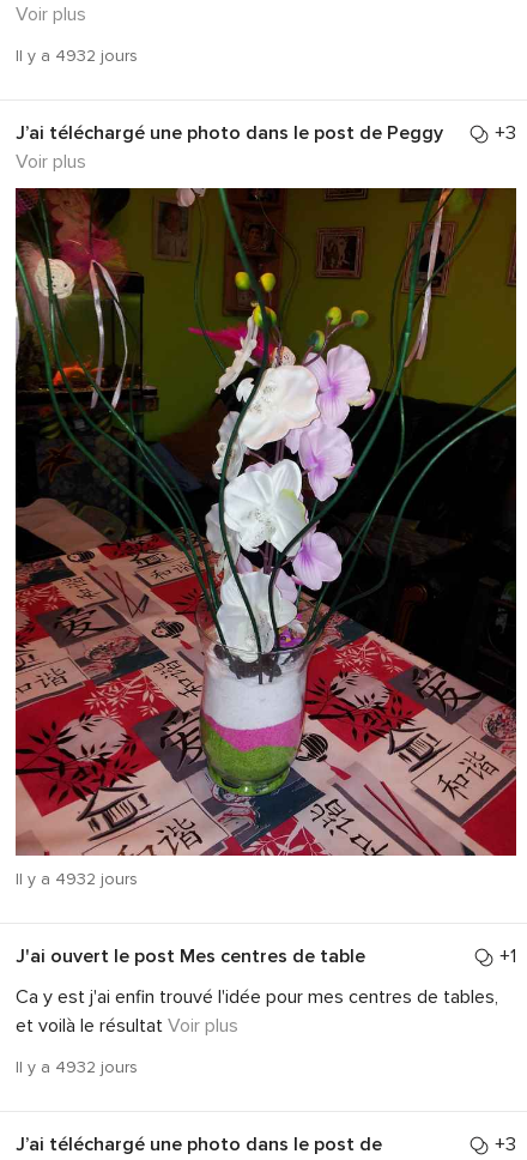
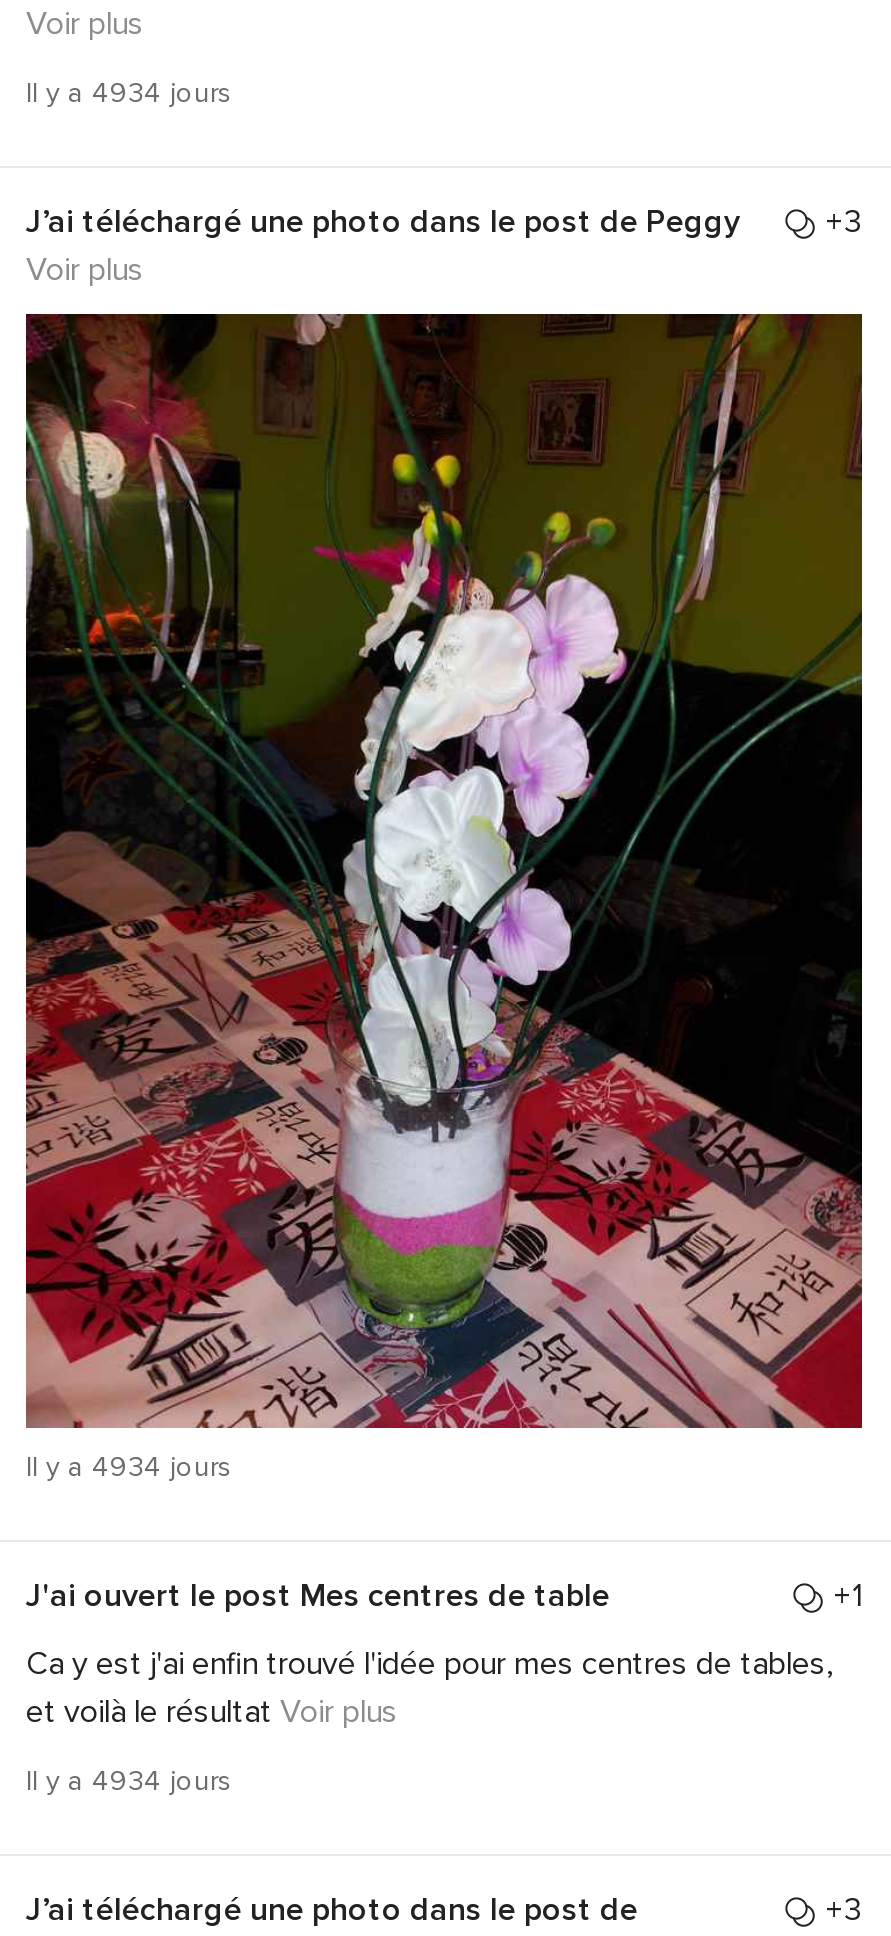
- Il y a 4932 jours
+ Il y a 4934 jours

- Il y a 4932 jours
+ Il y a 4934 jours

- Il y a 4932 jours
+ Il y a 4934 jours
